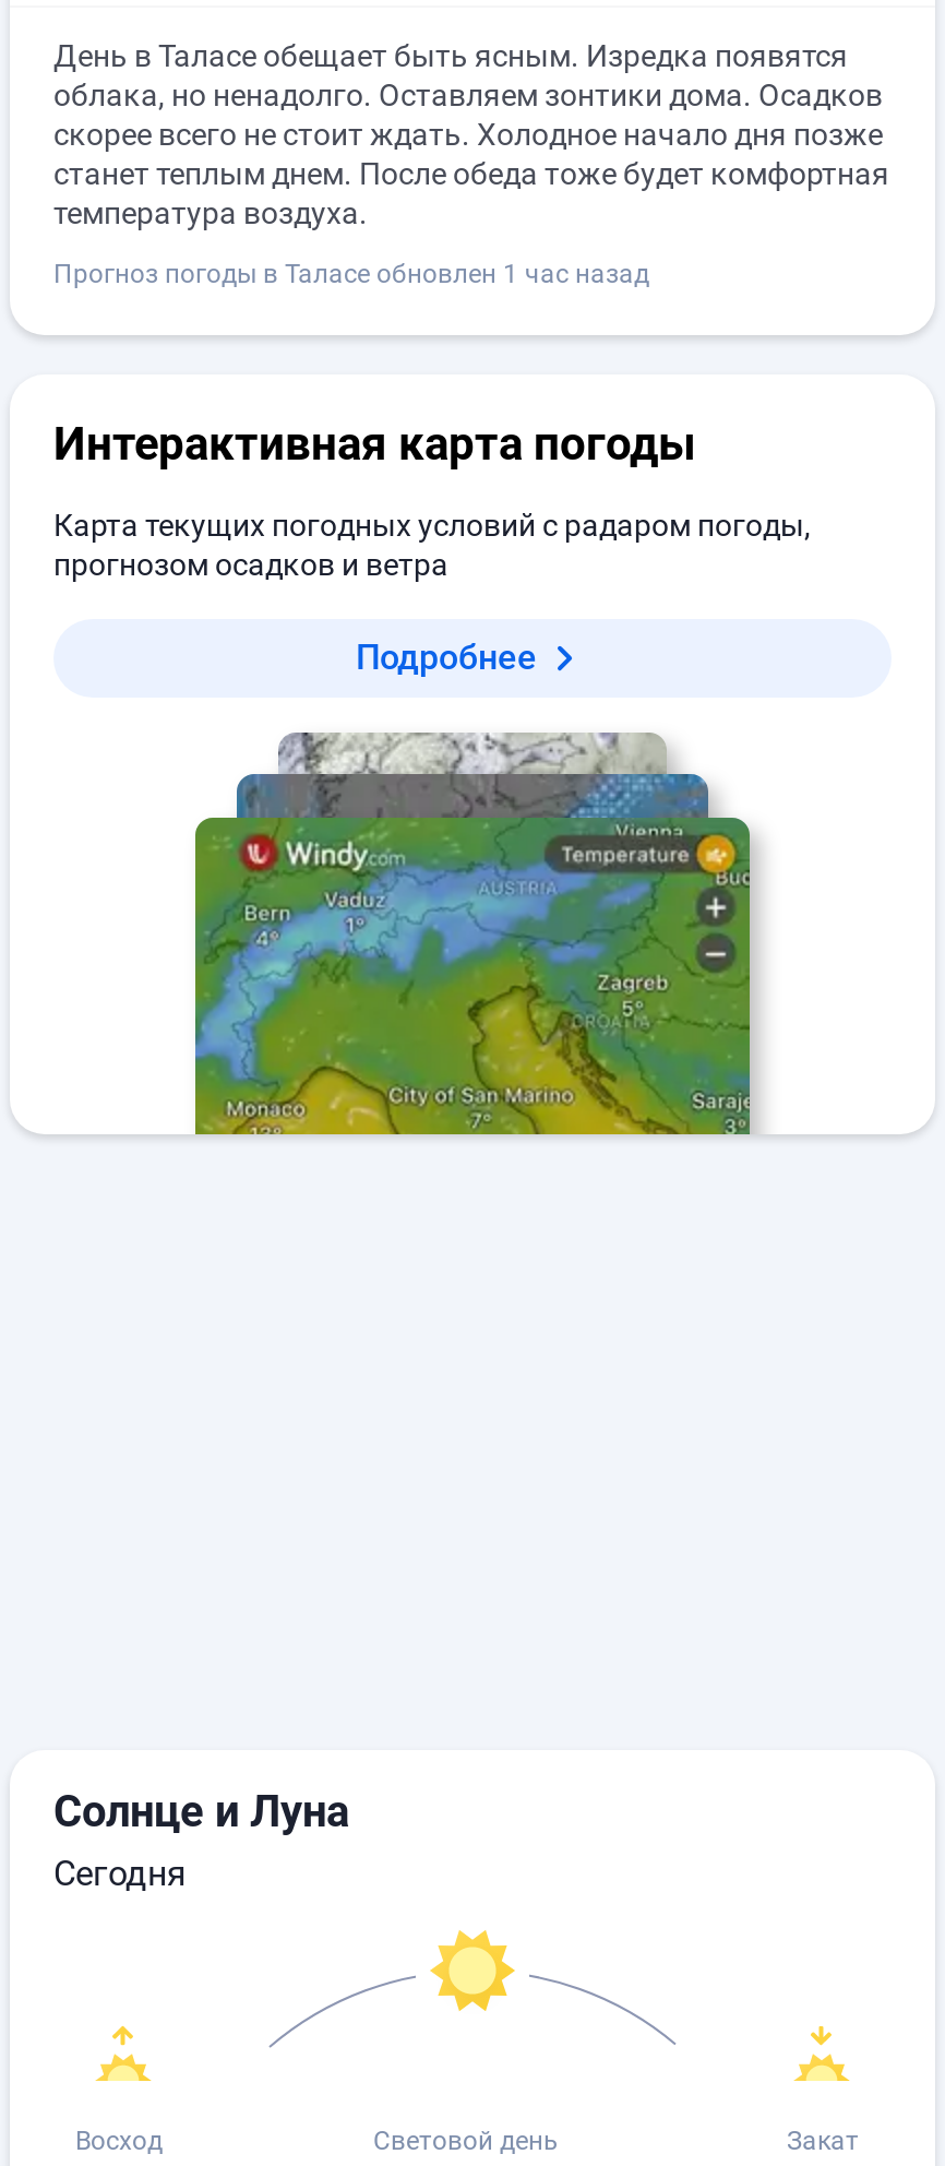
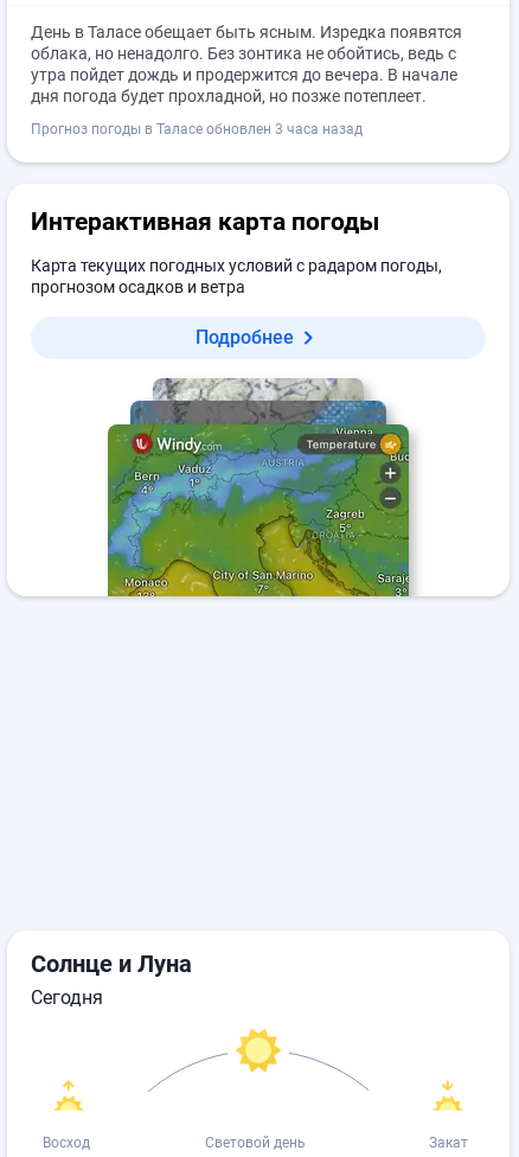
- облака, но ненадолго. Оставляем зонтики дома. Осадков
- скорее всего не стоит ждать. Холодное начало дня позже
- станет теплым днем. После обеда тоже будет комфортная
- температура воздуха.
+ облака, но ненадолго. Без зонтика не обойтись, ведь с
+ утра пойдет дождь и продержится до вечера. В начале
+ дня погода будет прохладной, но позже потеплеет.

- Прогноз погоды в Таласе обновлен 1 час назад
+ Прогноз погоды в Таласе обновлен 3 часа назад
